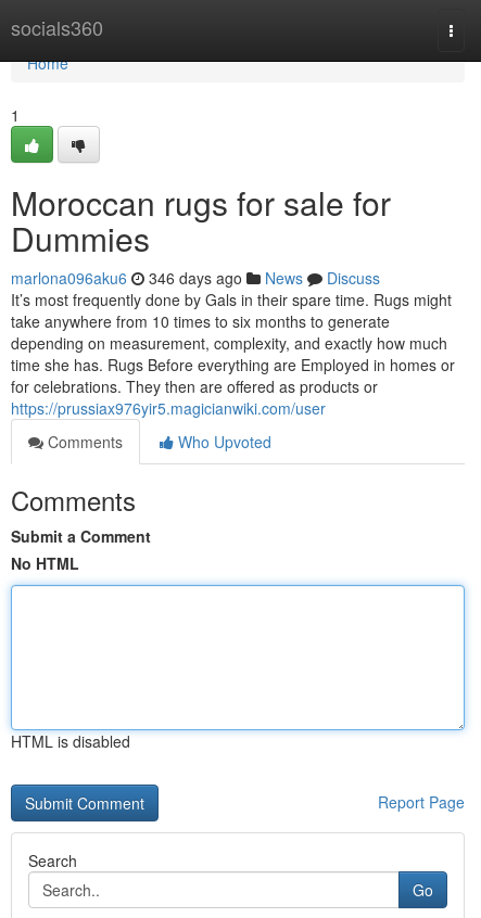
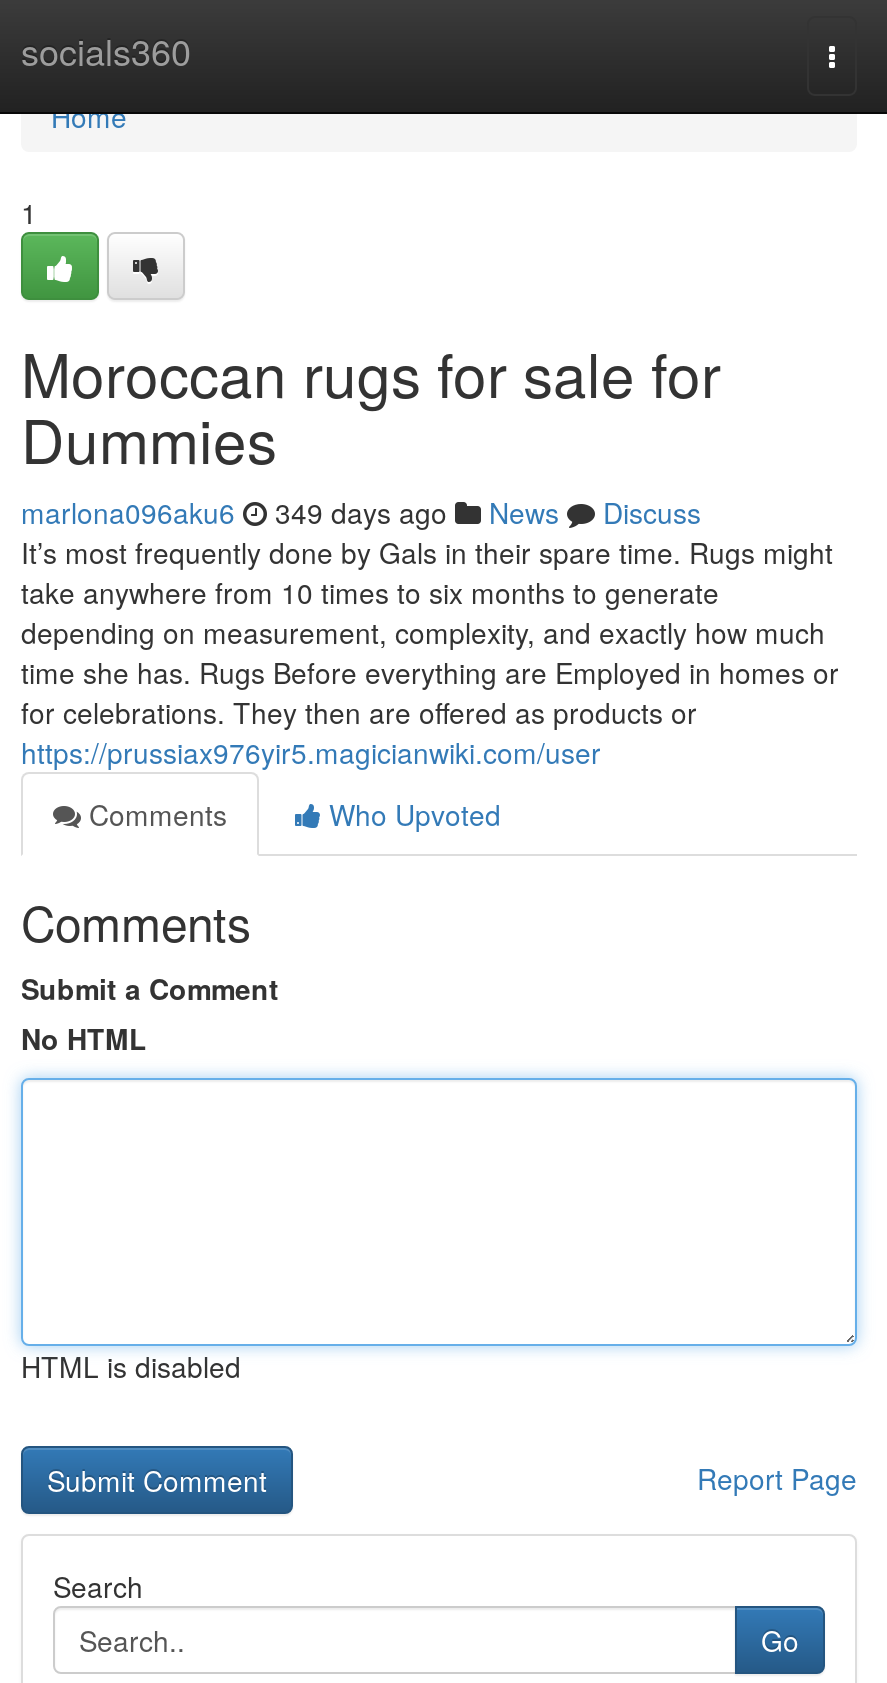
- marlona096aku6 346 days ago News Discuss
+ marlona096aku6 349 days ago News Discuss
